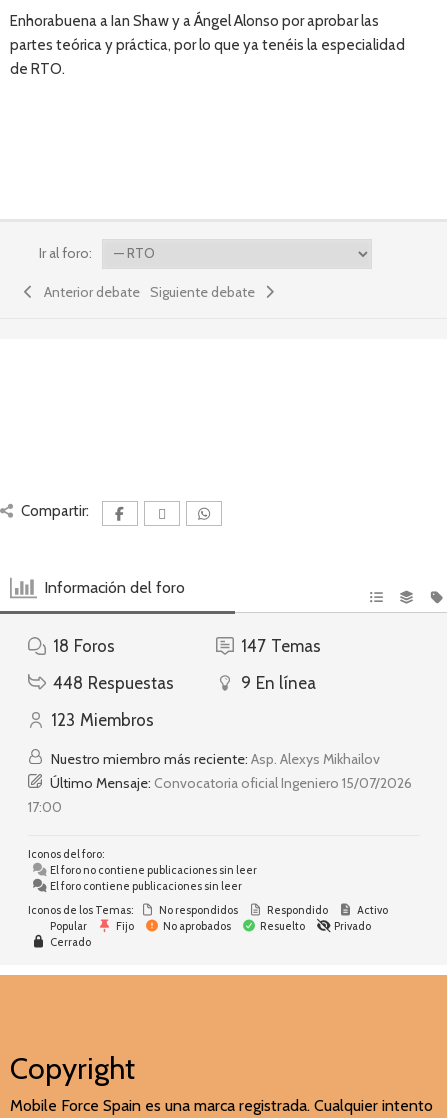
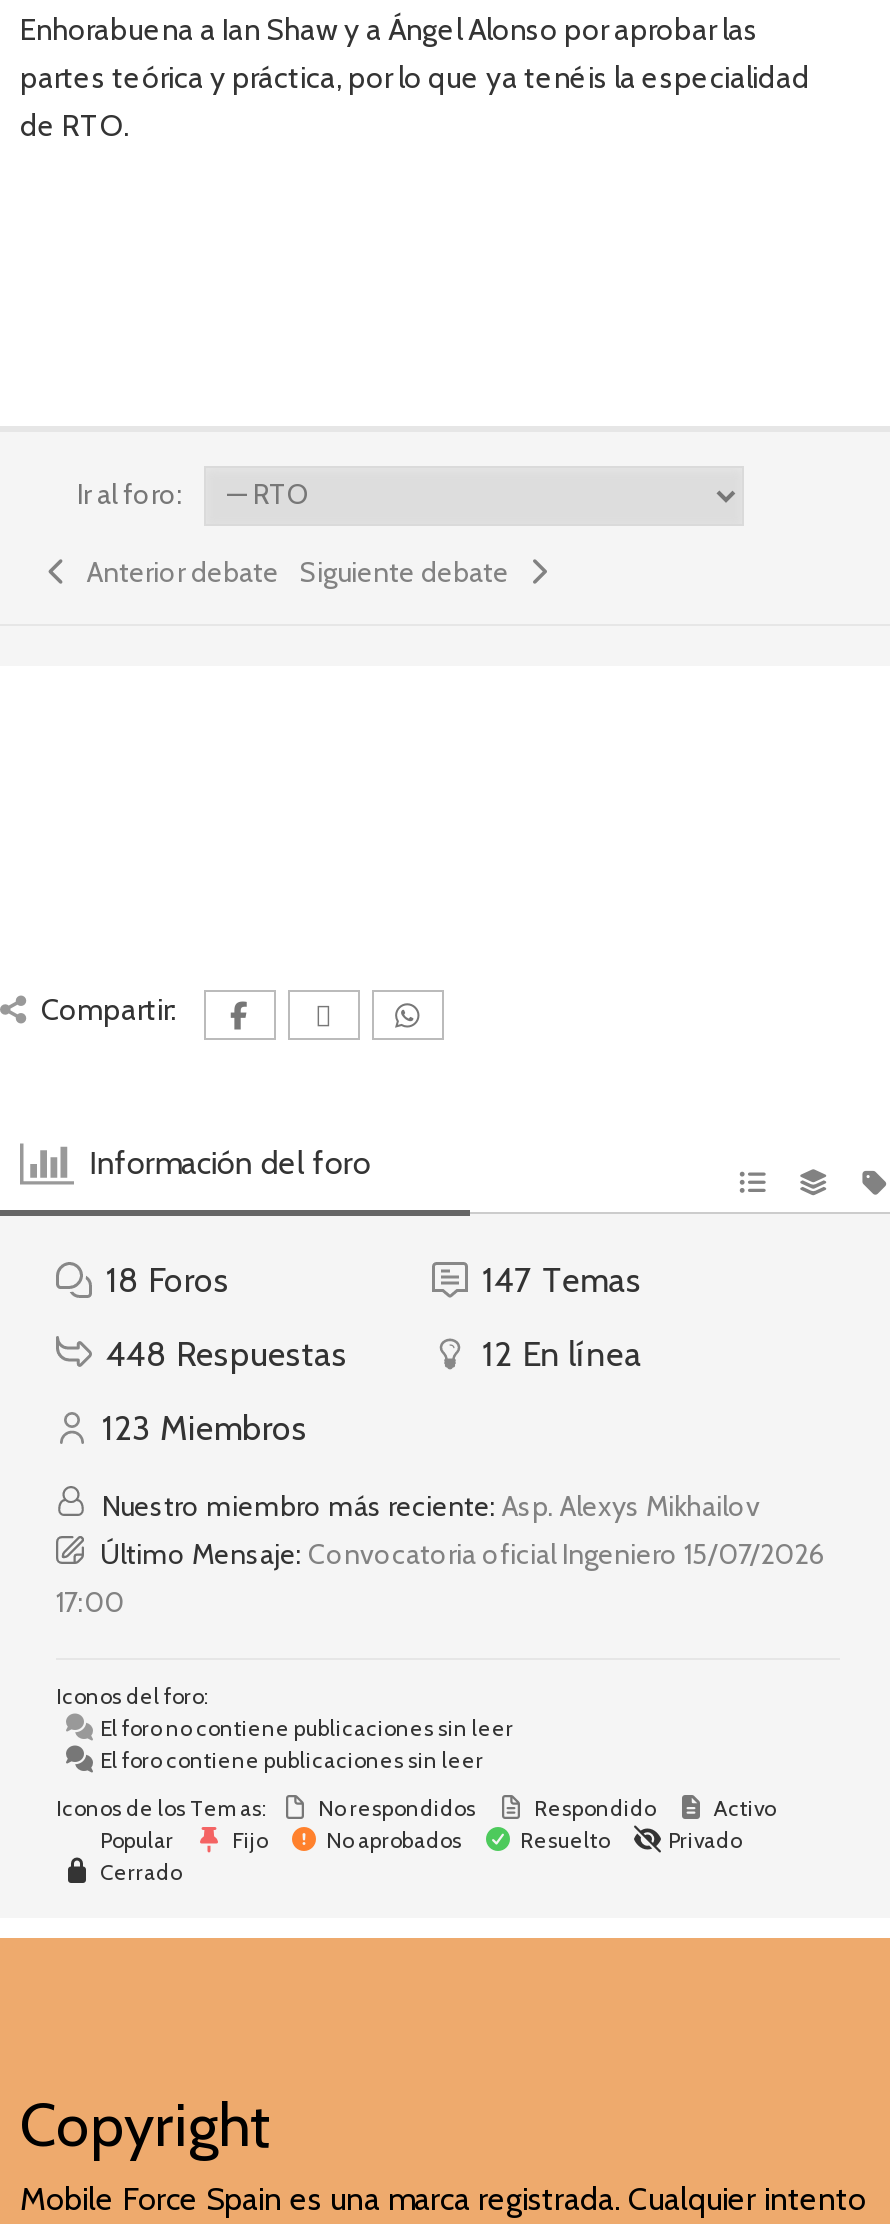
- 9 En línea
+ 12 En línea
